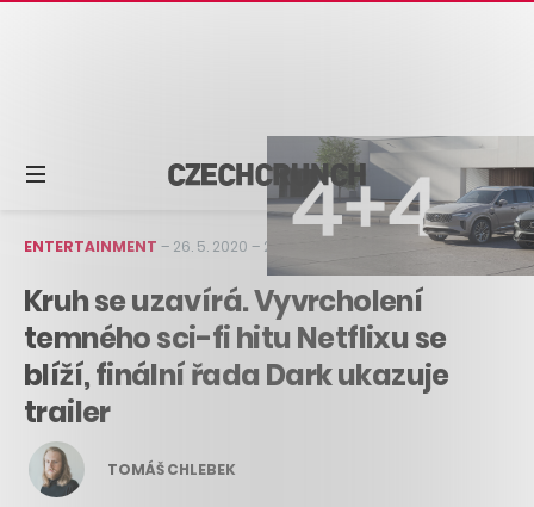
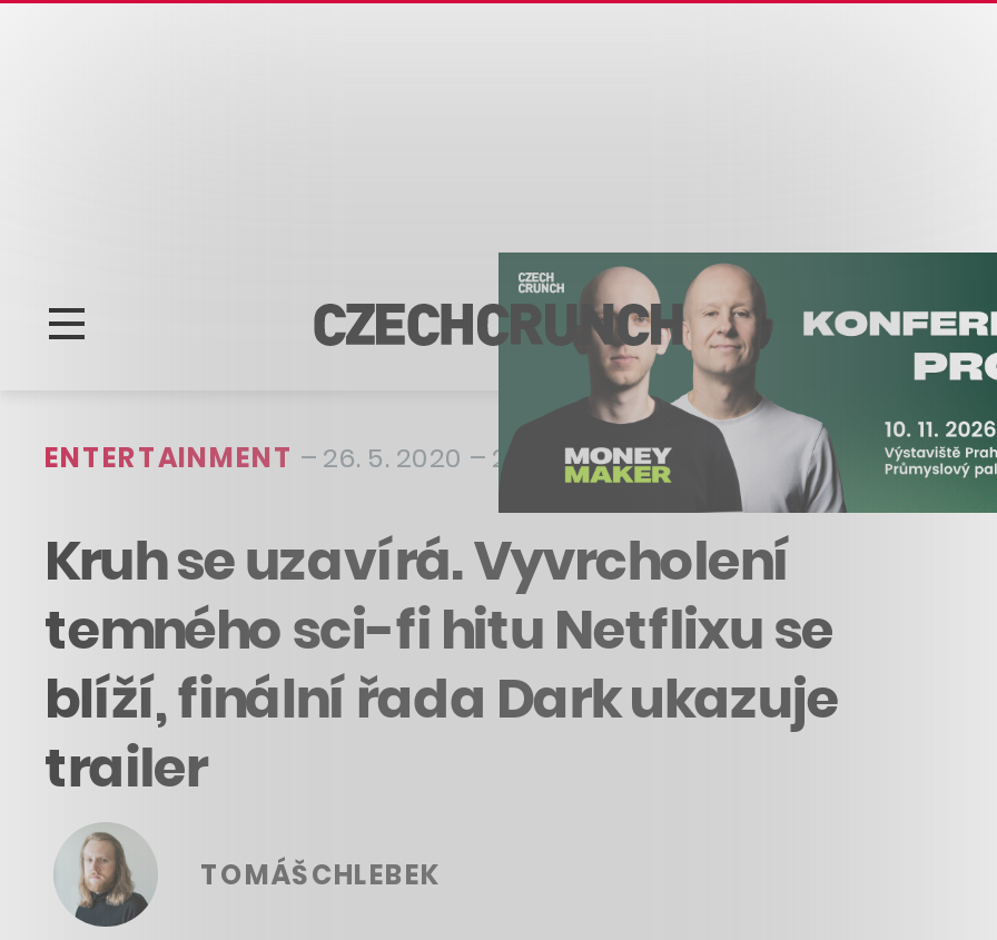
- [image]
+ [image]
